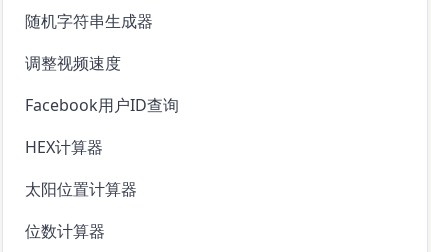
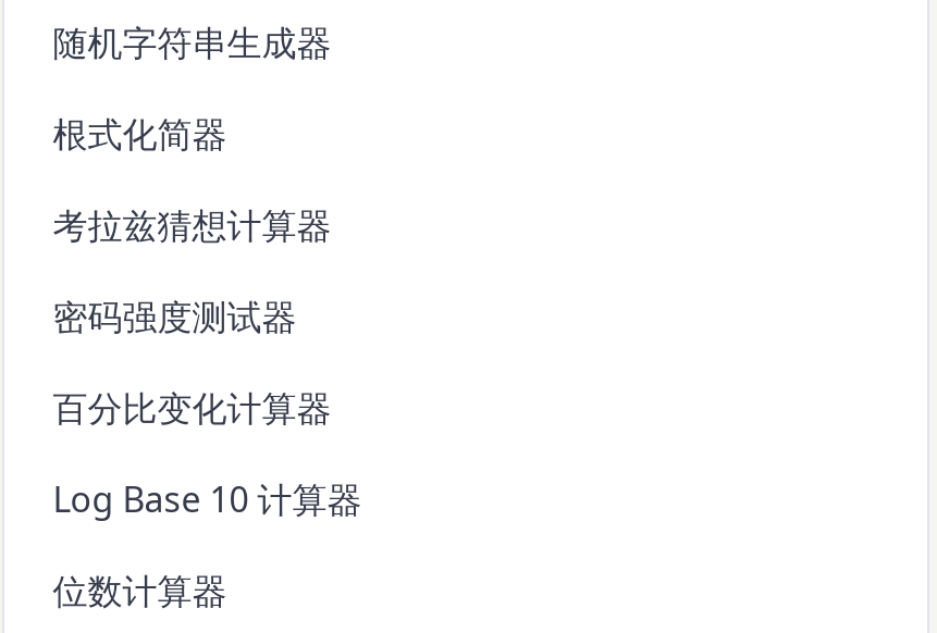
- 调整视频速度
- Facebook用户ID查询
- HEX计算器
- 太阳位置计算器
+ 根式化简器
+ 考拉兹猜想计算器
+ 密码强度测试器
+ 百分比变化计算器
+ Log Base 10 计算器
